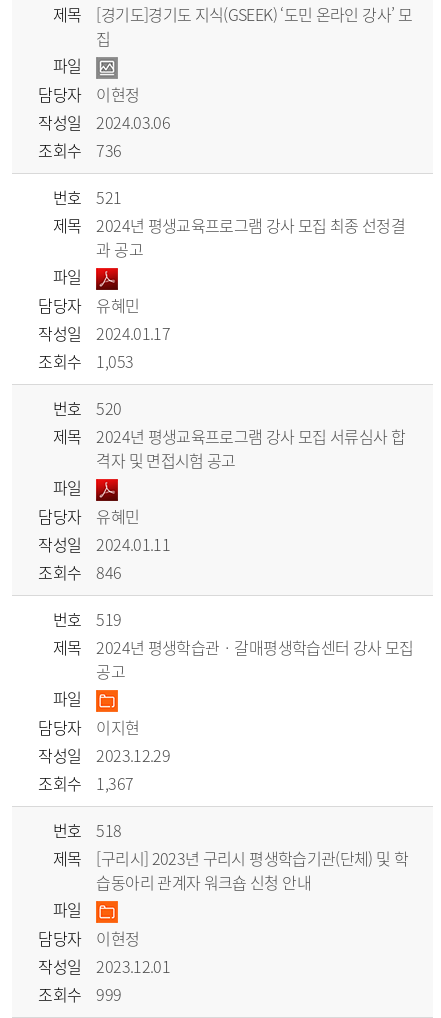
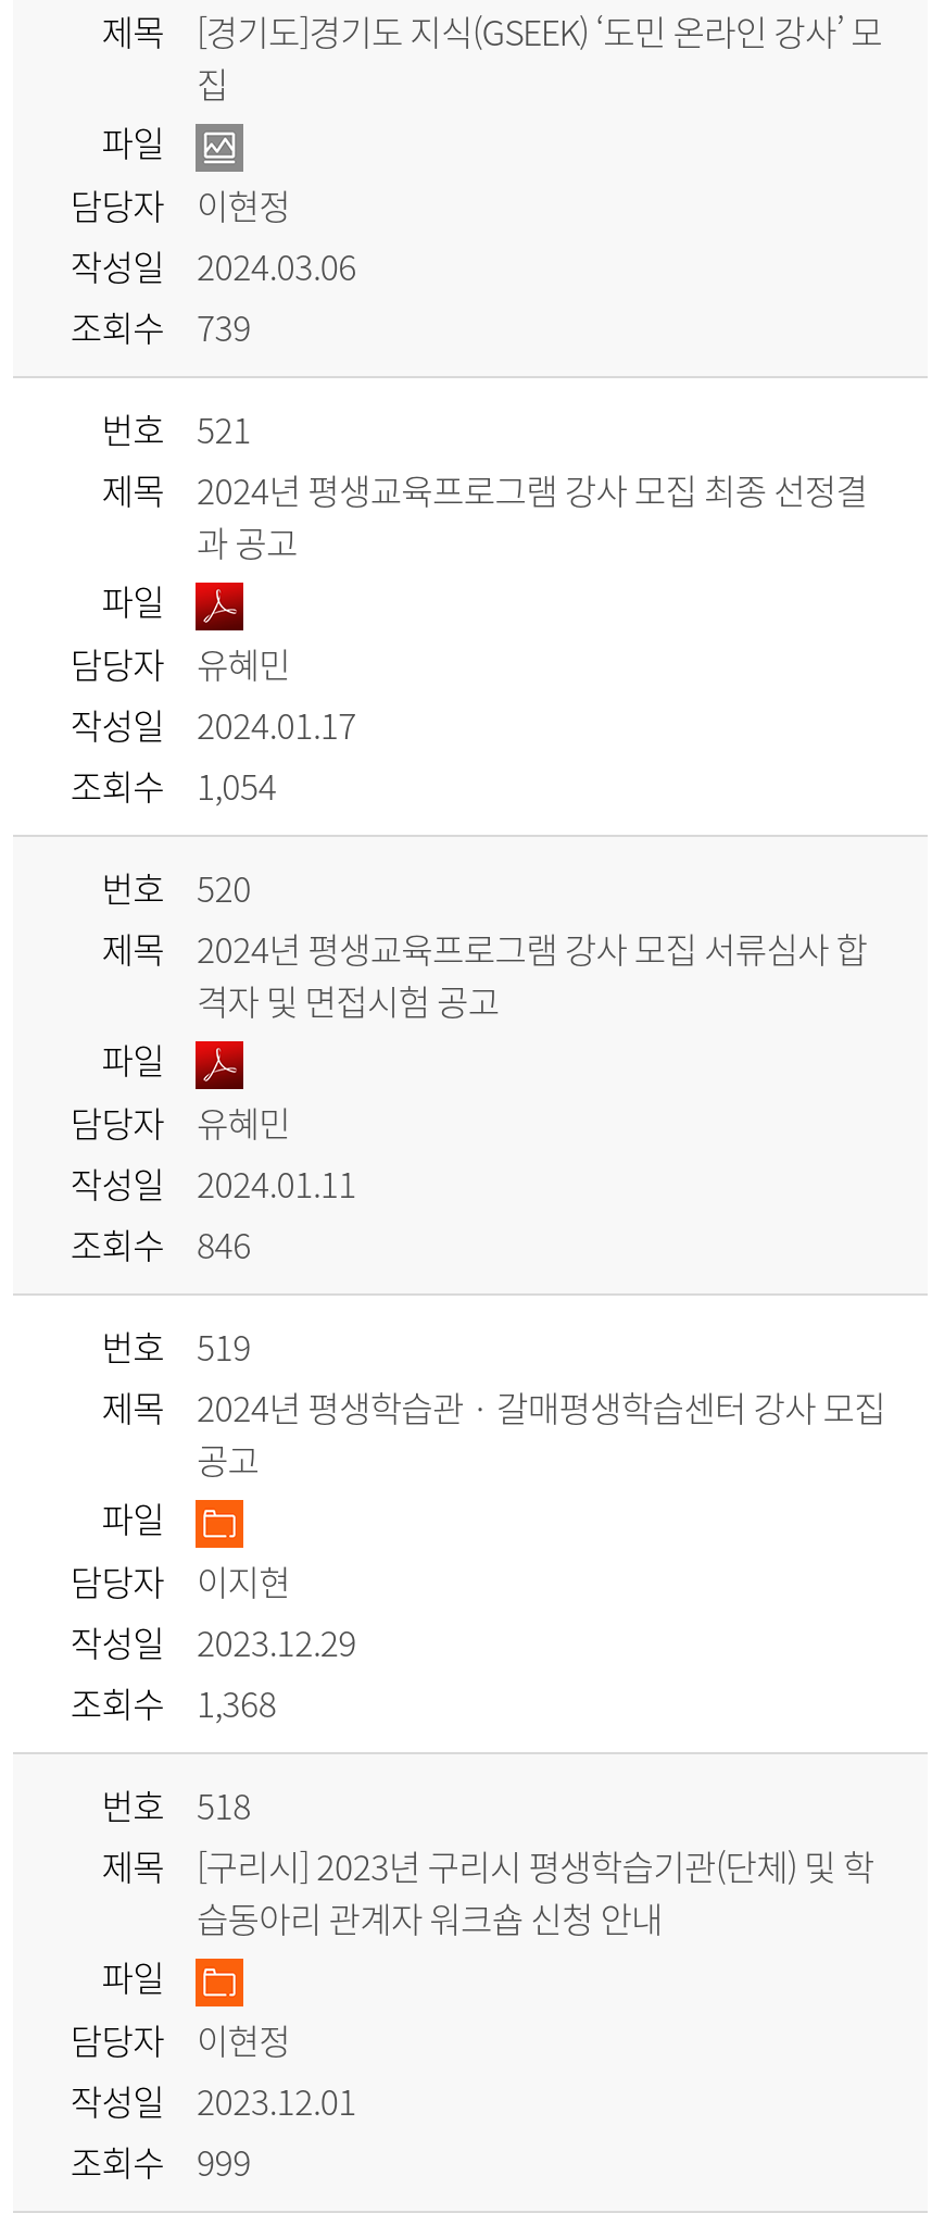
- 조회수 736
+ 조회수 739

- 조회수 1,053
+ 조회수 1,054

- 조회수 1,367
+ 조회수 1,368
